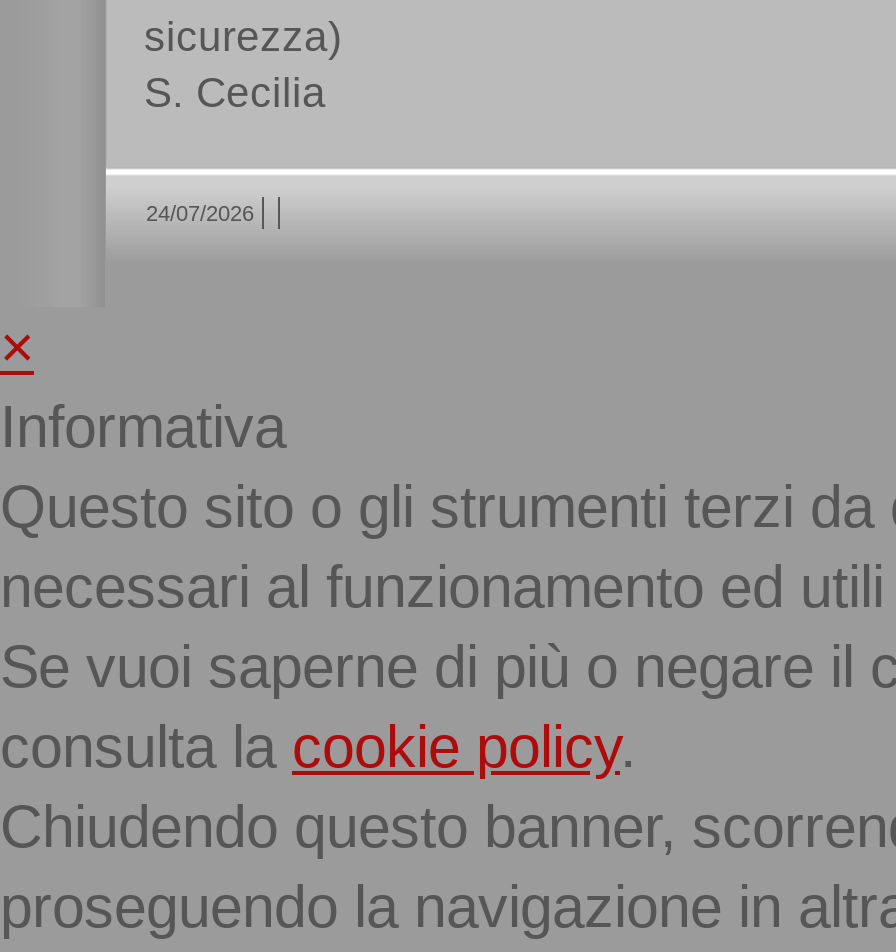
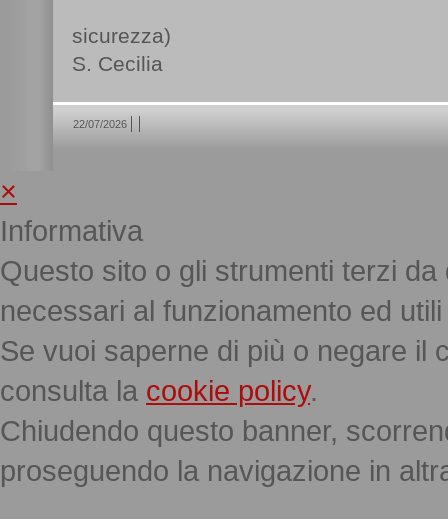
- 24/07/2026
+ 22/07/2026
